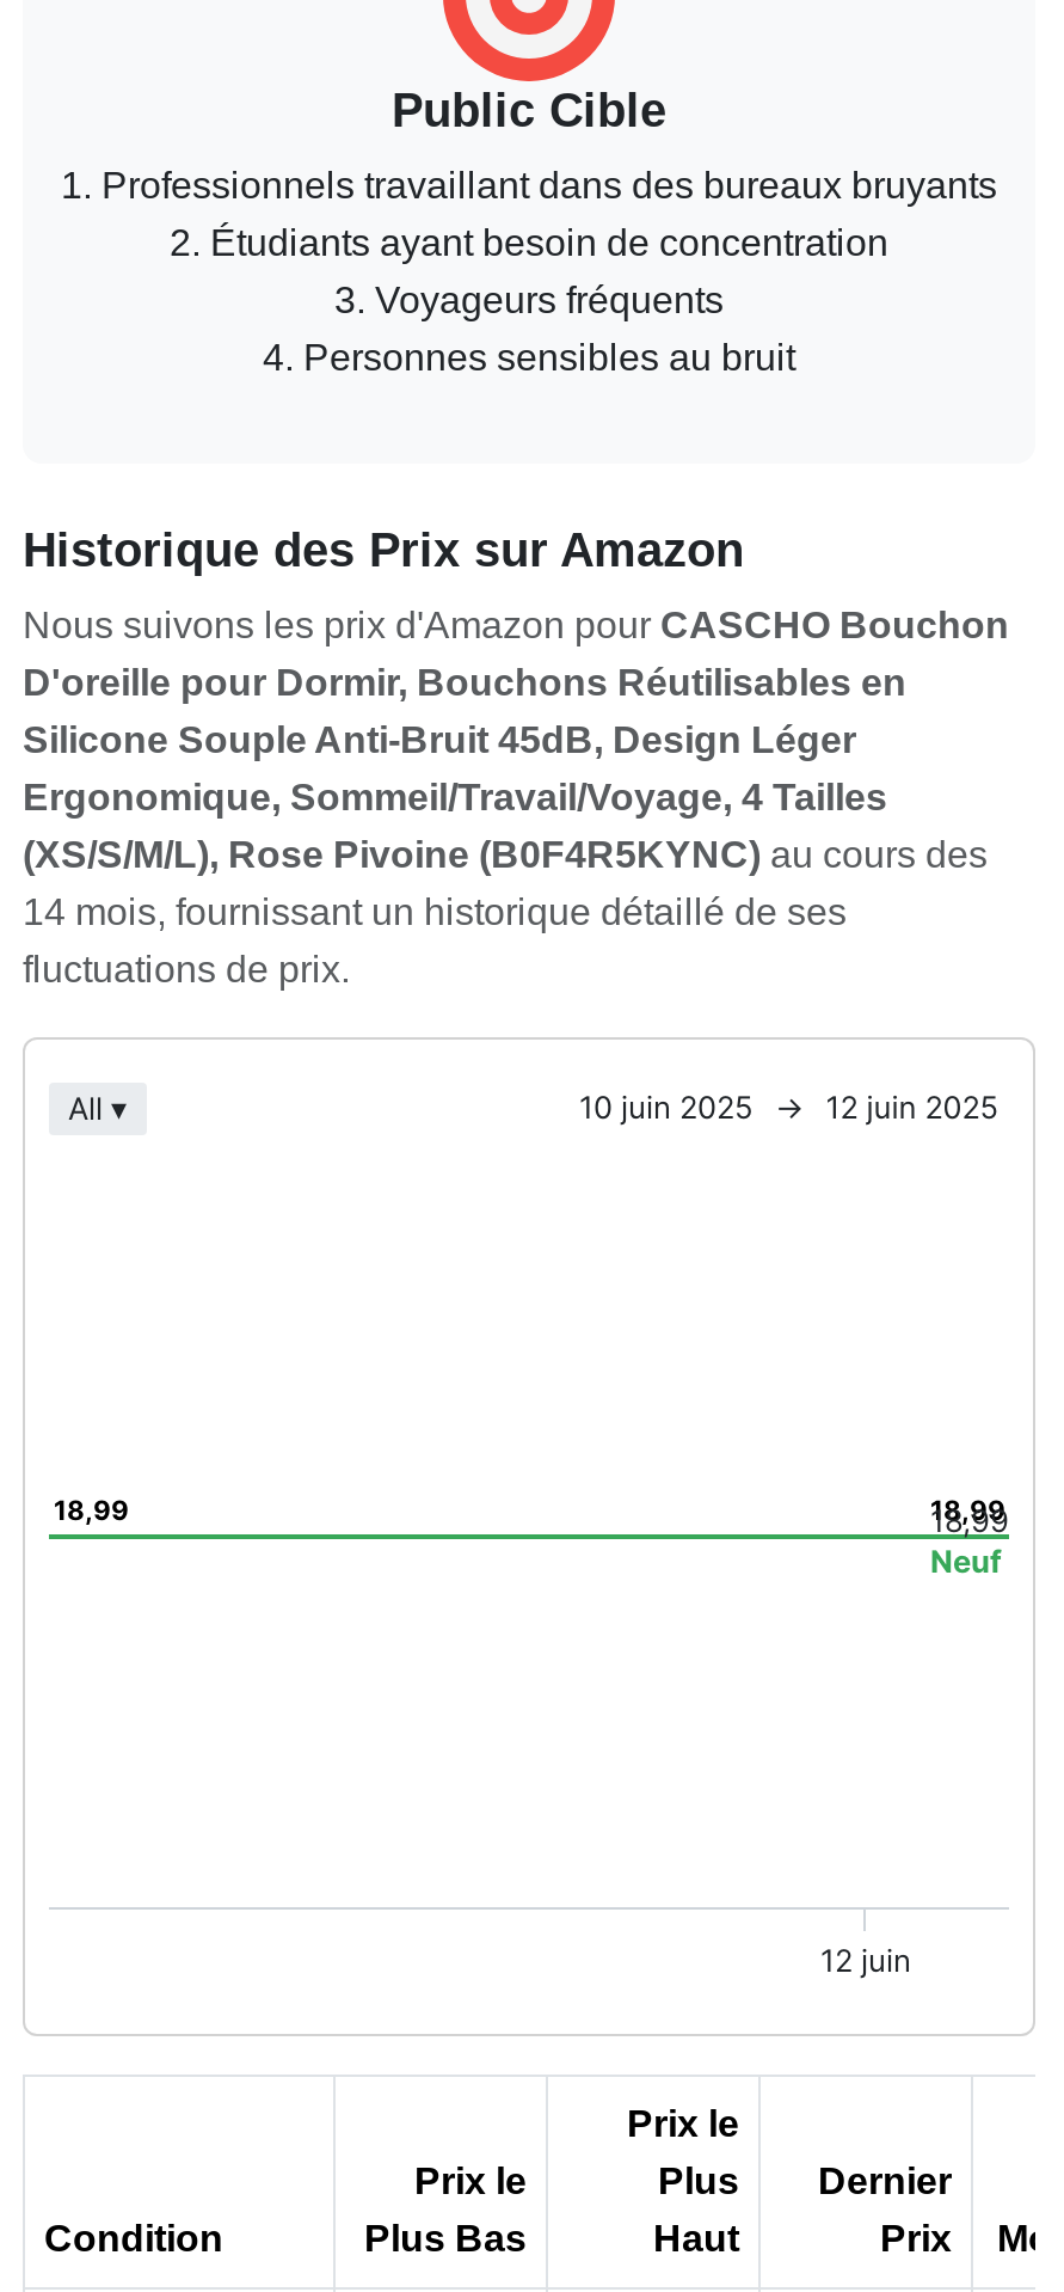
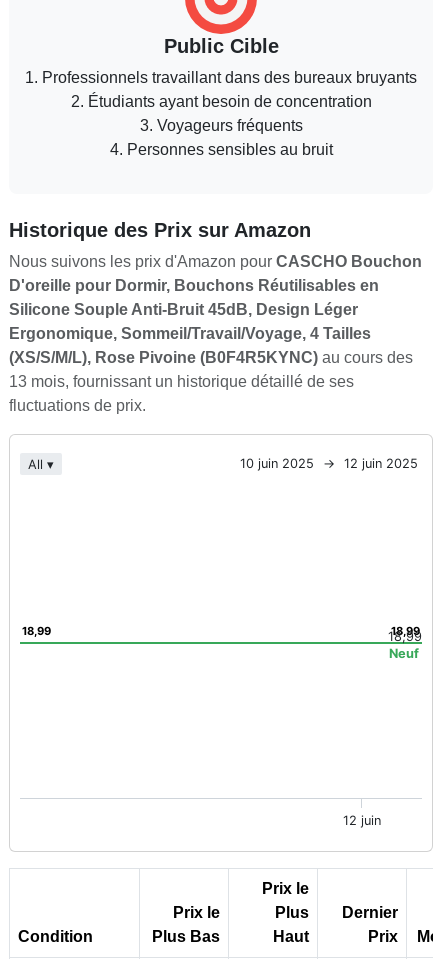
- 14 mois, fournissant un historique détaillé de ses
+ 13 mois, fournissant un historique détaillé de ses
